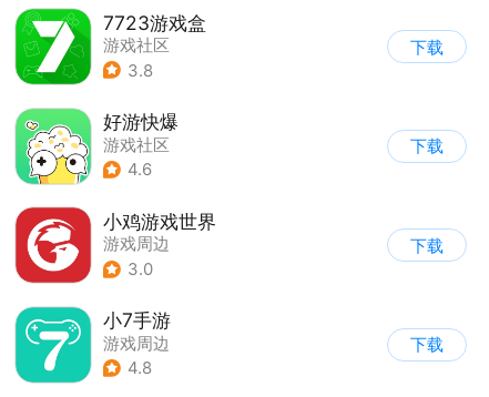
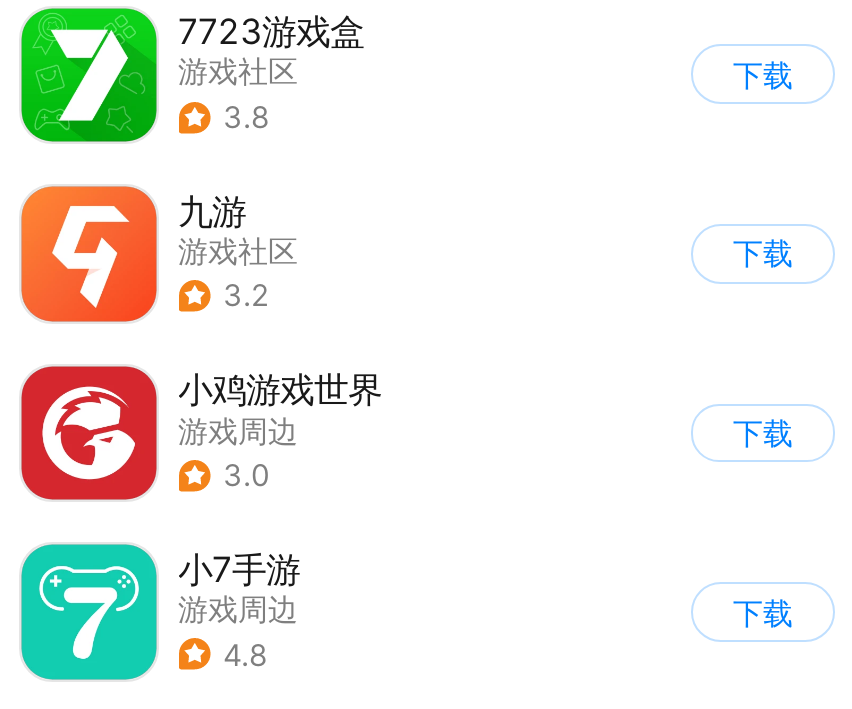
- [image]
- 好游快爆
+ [image]
+ 九游

- 4.6
+ 3.2
